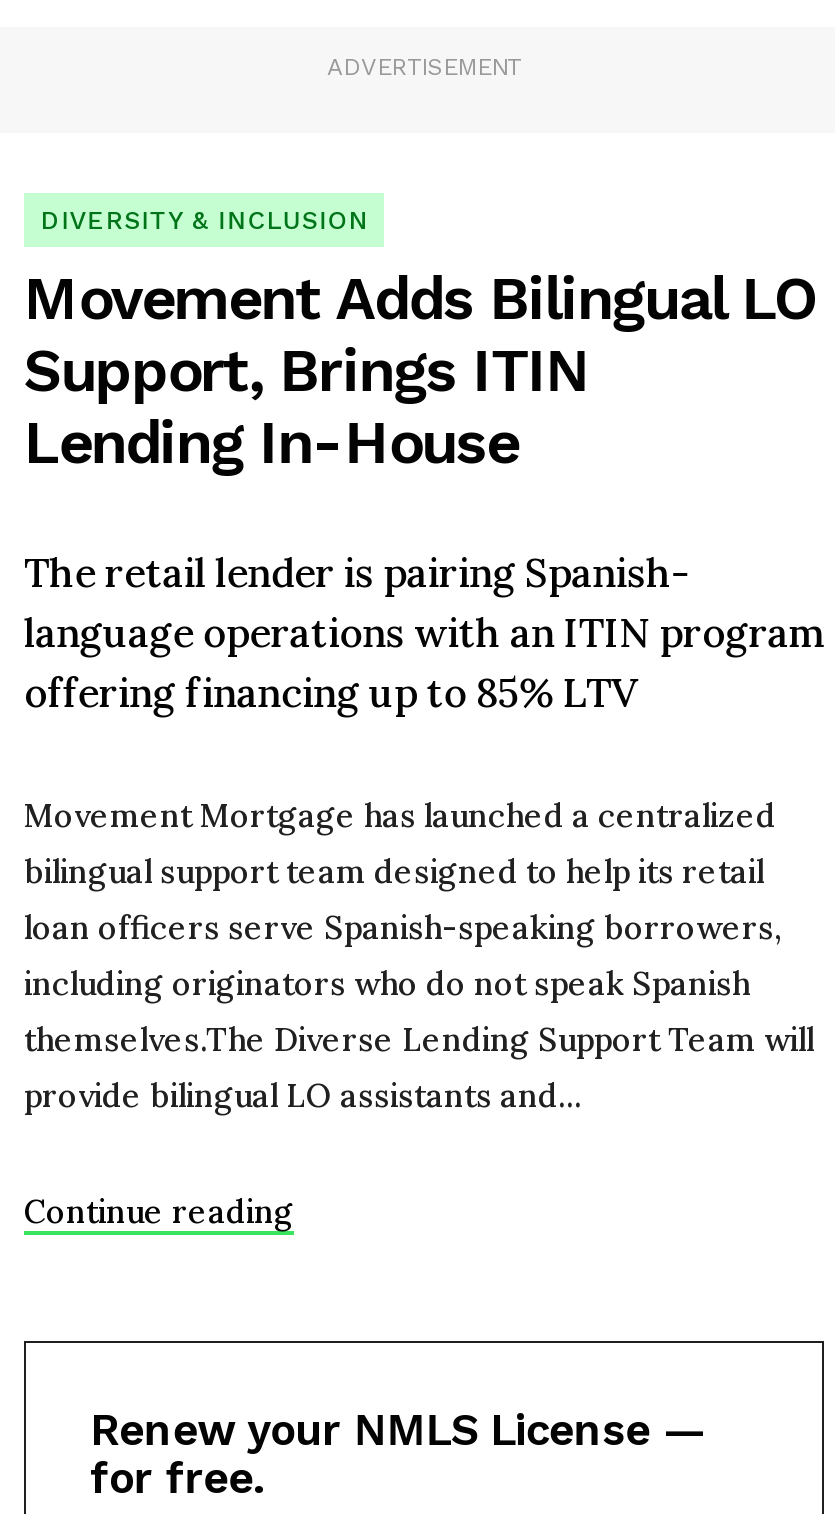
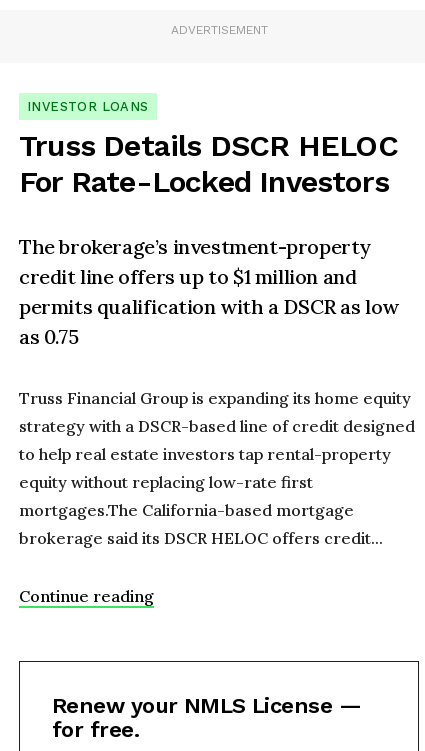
- DIVERSITY & INCLUSION
- Movement Adds Bilingual LO
- Support, Brings ITIN
- Lending In-House
+ INVESTOR LOANS
+ Truss Details DSCR HELOC
+ For Rate-Locked Investors

- The retail lender is pairing Spanish-
- language operations with an ITIN program
- offering financing up to 85% LTV
+ The brokerage’s investment-property
+ credit line offers up to $1 million and
+ permits qualification with a DSCR as low
+ as 0.75

- Movement Mortgage has launched a centralized
- bilingual support team designed to help its retail
- loan officers serve Spanish-speaking borrowers,
- including originators who do not speak Spanish
- themselves.The Diverse Lending Support Team will
- provide bilingual LO assistants and...
+ Truss Financial Group is expanding its home equity
+ strategy with a DSCR-based line of credit designed
+ to help real estate investors tap rental-property
+ equity without replacing low-rate first
+ mortgages.The California-based mortgage
+ brokerage said its DSCR HELOC offers credit...
